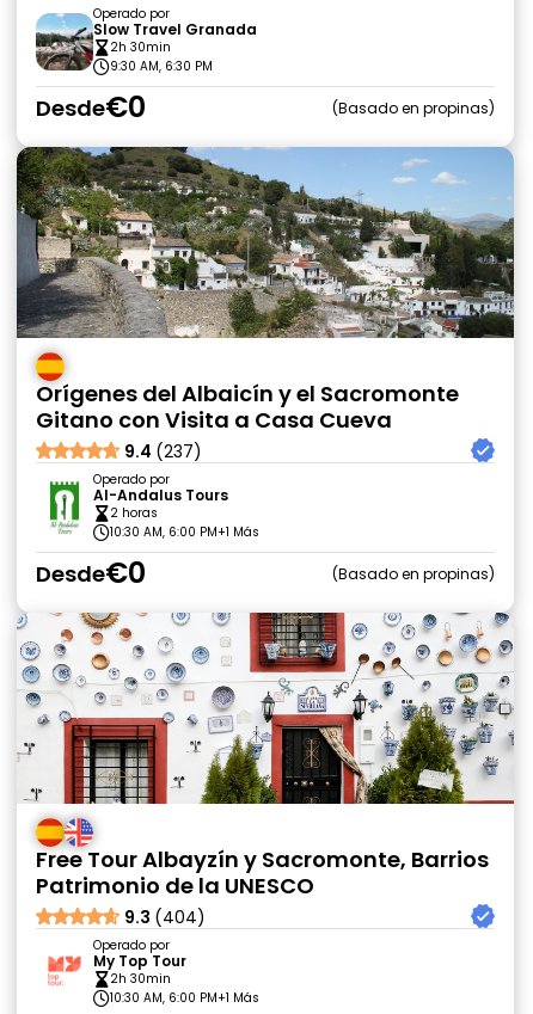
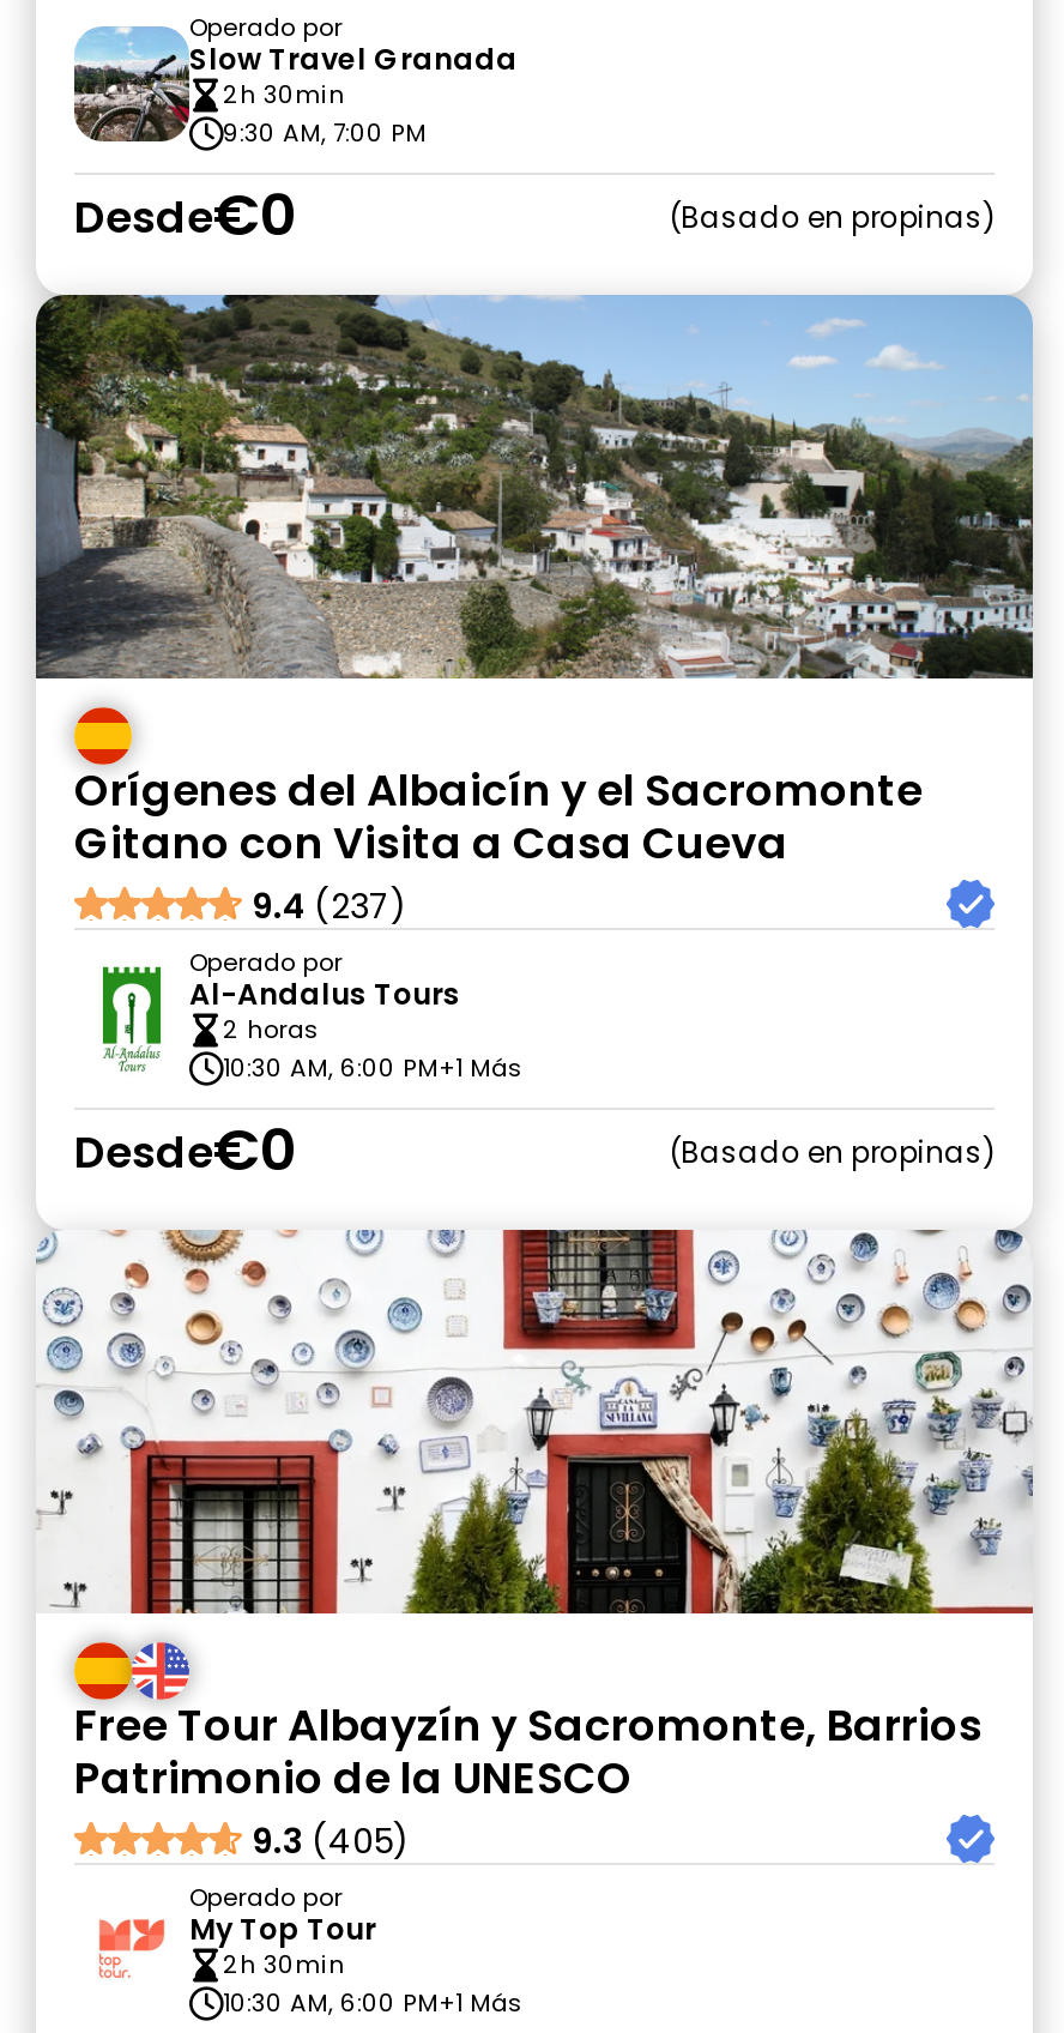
- 9:30 AM, 6:30 PM
+ 9:30 AM, 7:00 PM

- 9.3 (404)
+ 9.3 (405)
